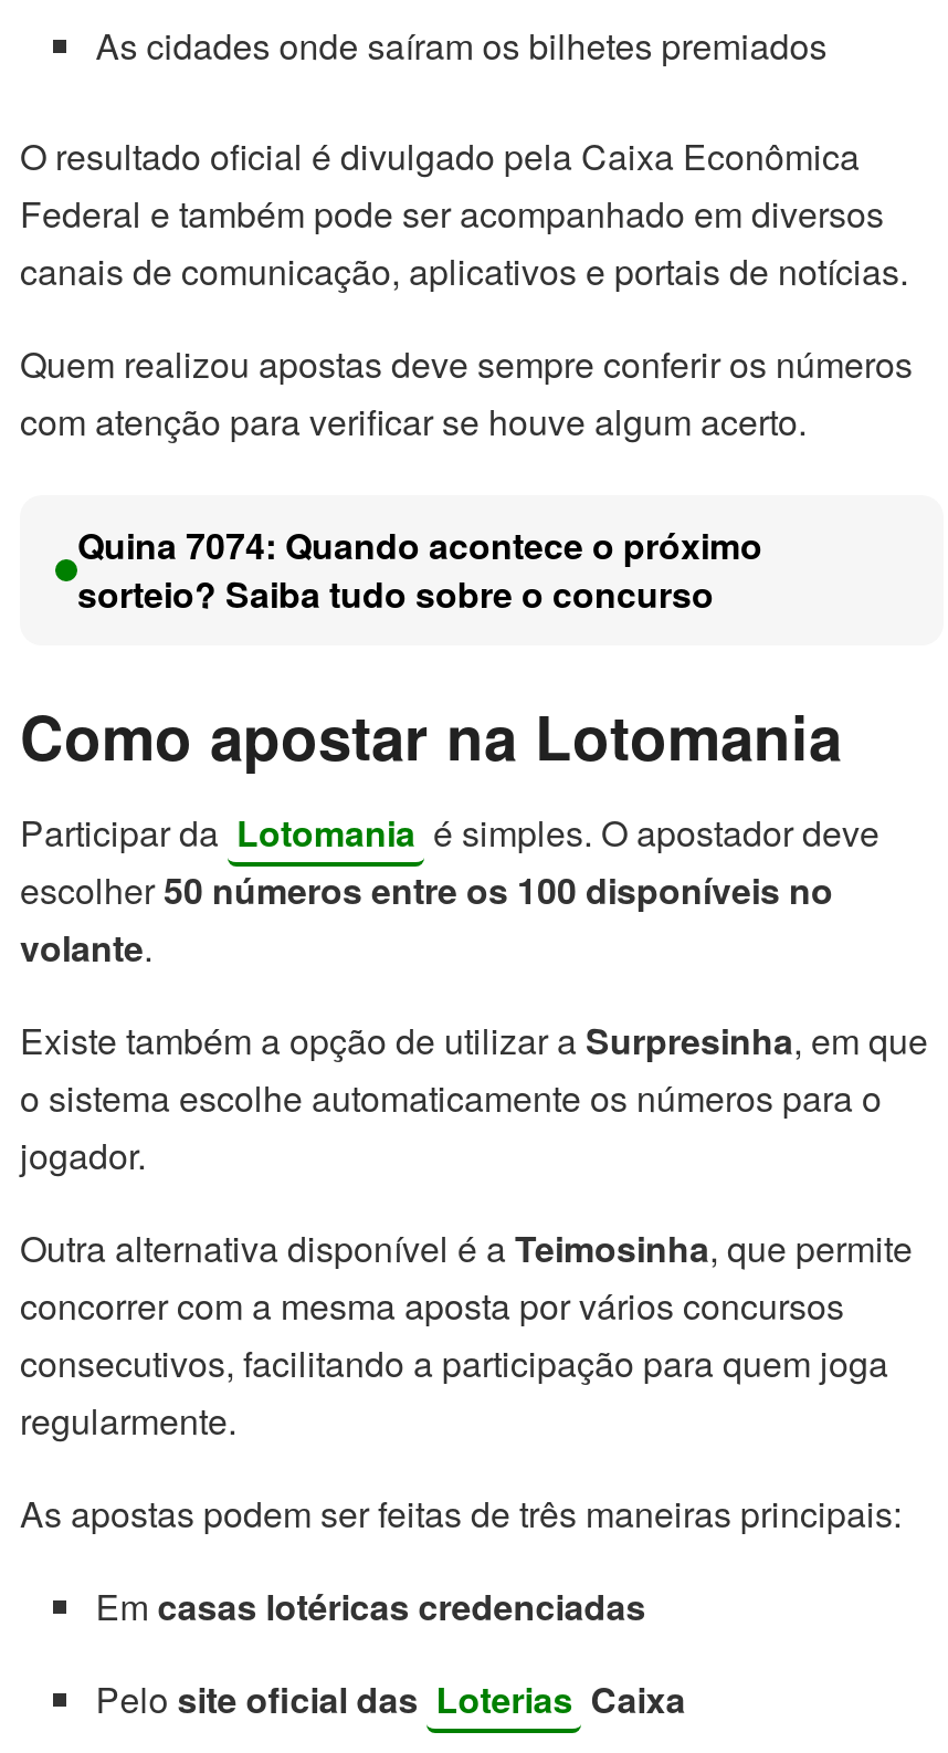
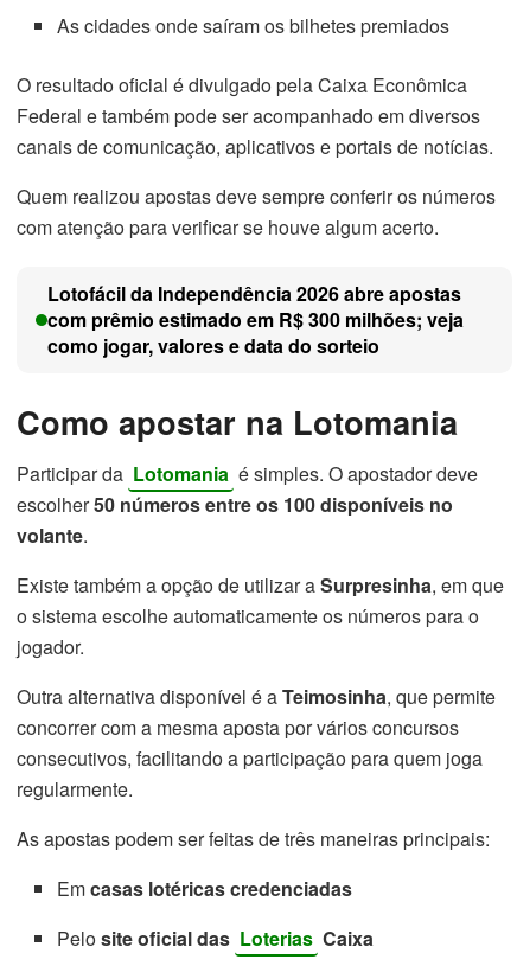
- Quina 7074: Quando acontece o próximo
- sorteio? Saiba tudo sobre o concurso
+ Lotofácil da Independência 2026 abre apostas
+ com prêmio estimado em R$ 300 milhões; veja
+ como jogar, valores e data do sorteio
